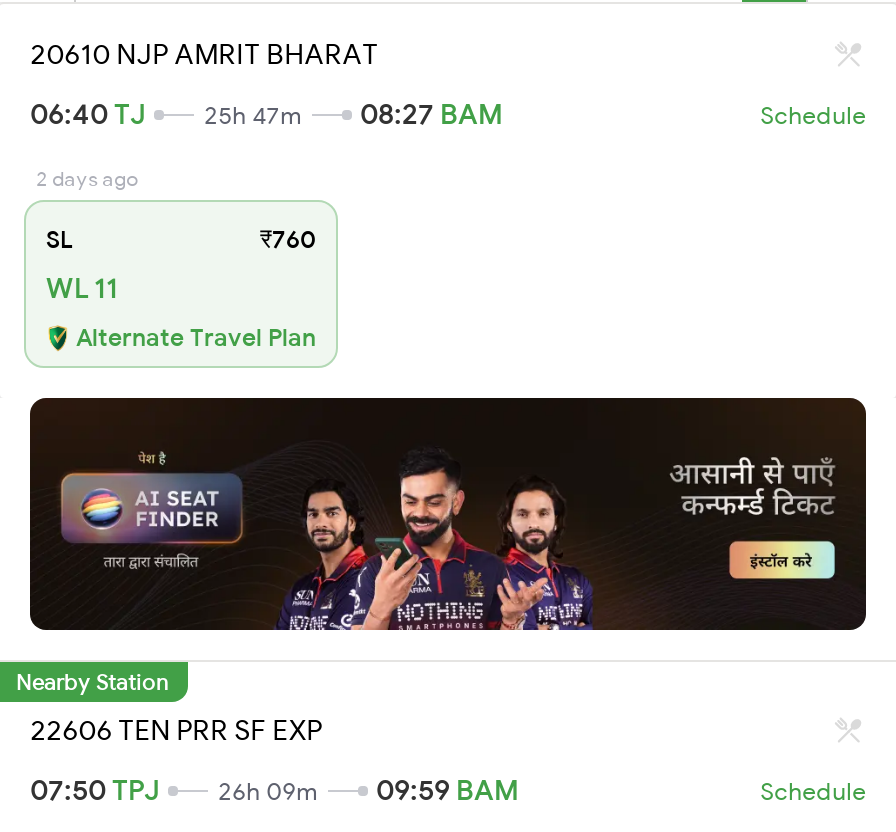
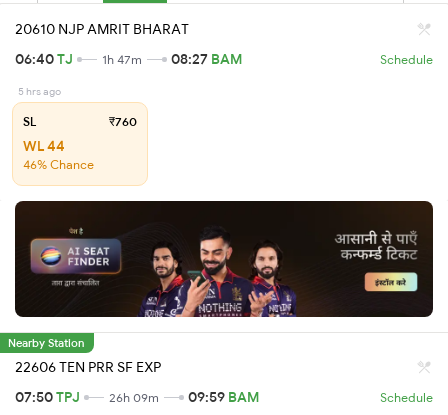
- 06:40 TJ 25h 47m 08:27 BAM
+ 06:40 TJ 1h 47m 08:27 BAM

- 2 days ago
+ 5 hrs ago

- WL 11
- Alternate Travel Plan
+ WL 44
+ 46% Chance
